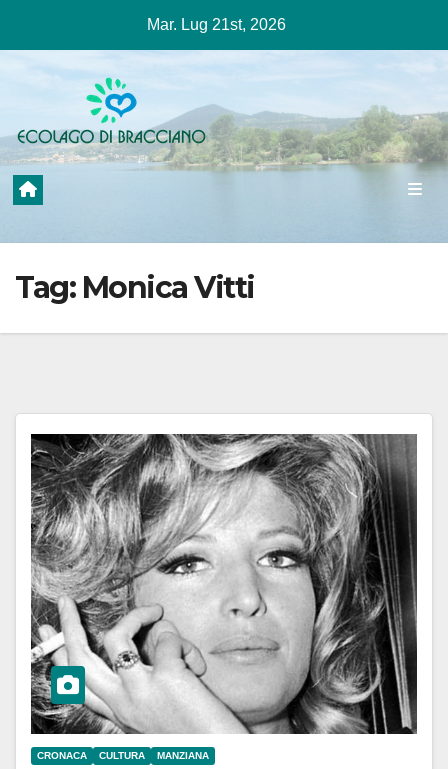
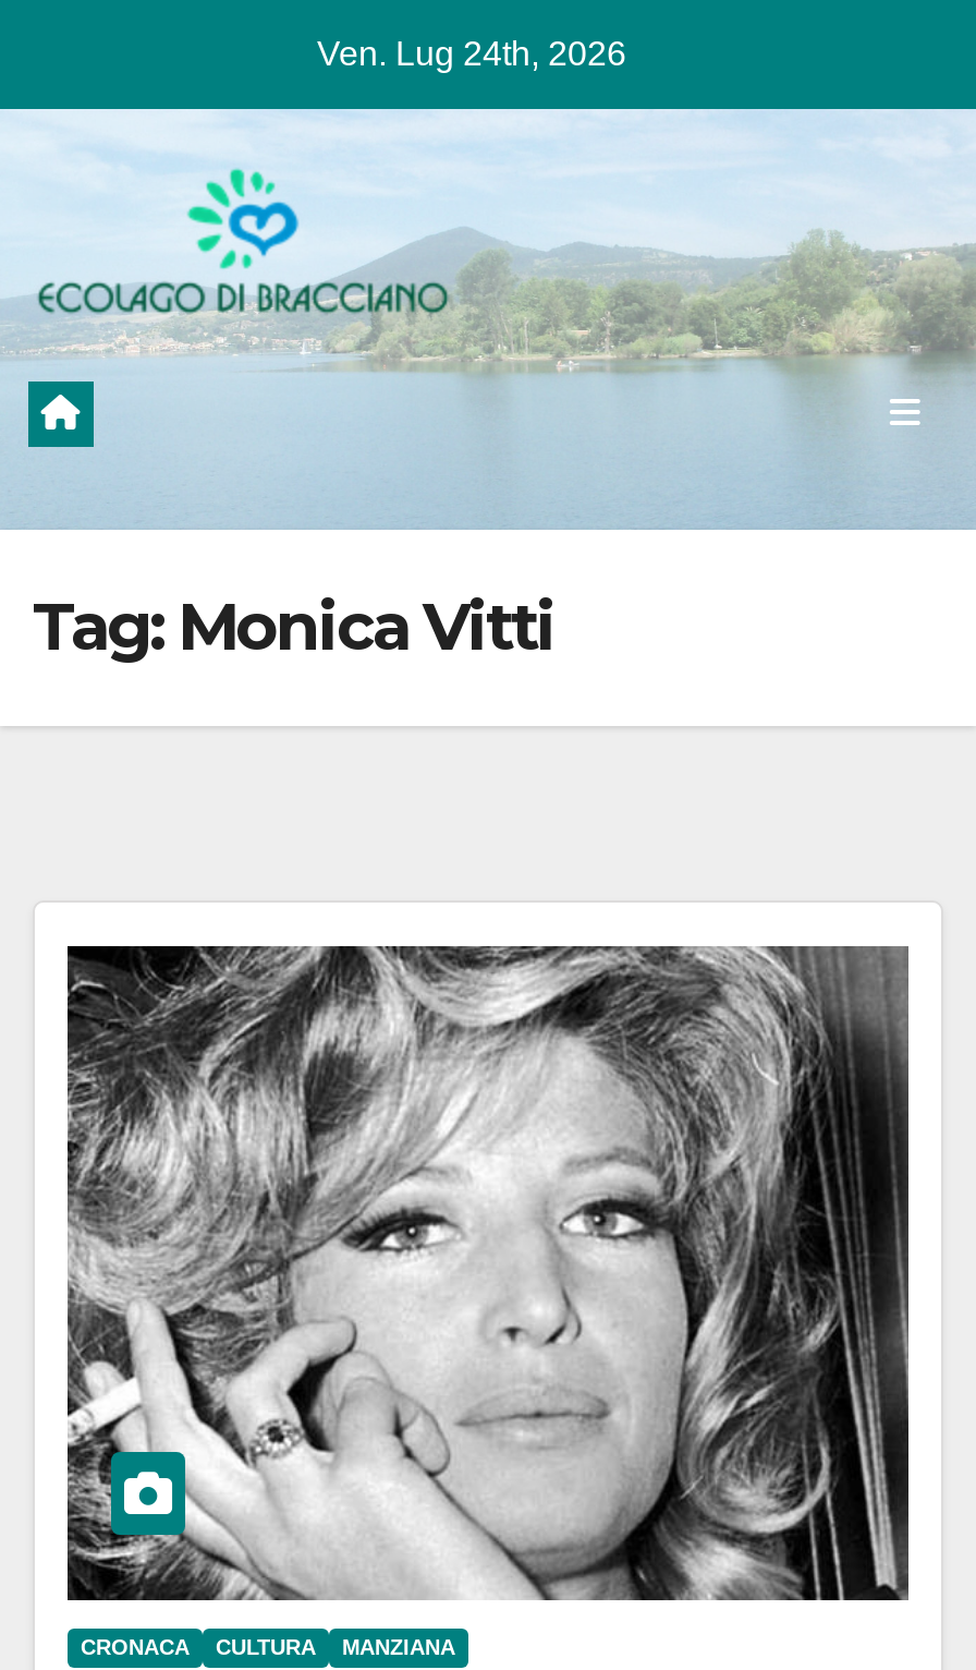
- Mar. Lug 21st, 2026
+ Ven. Lug 24th, 2026
